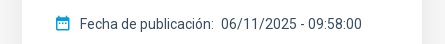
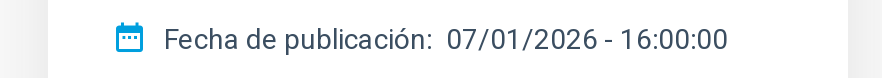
- Fecha de publicación 06/11/2025 - 09:58:00
+ Fecha de publicación 07/01/2026 - 16:00:00
